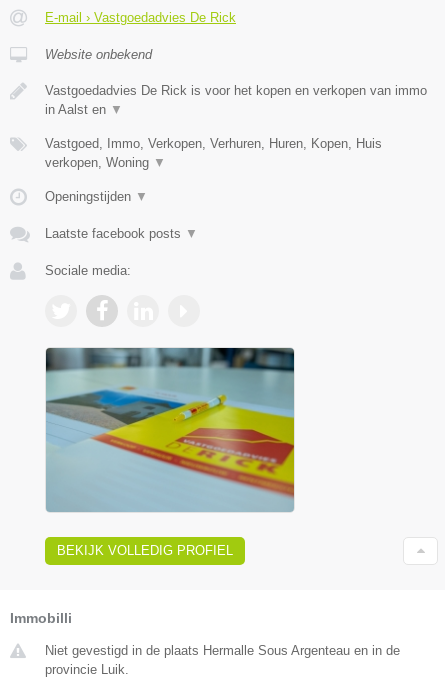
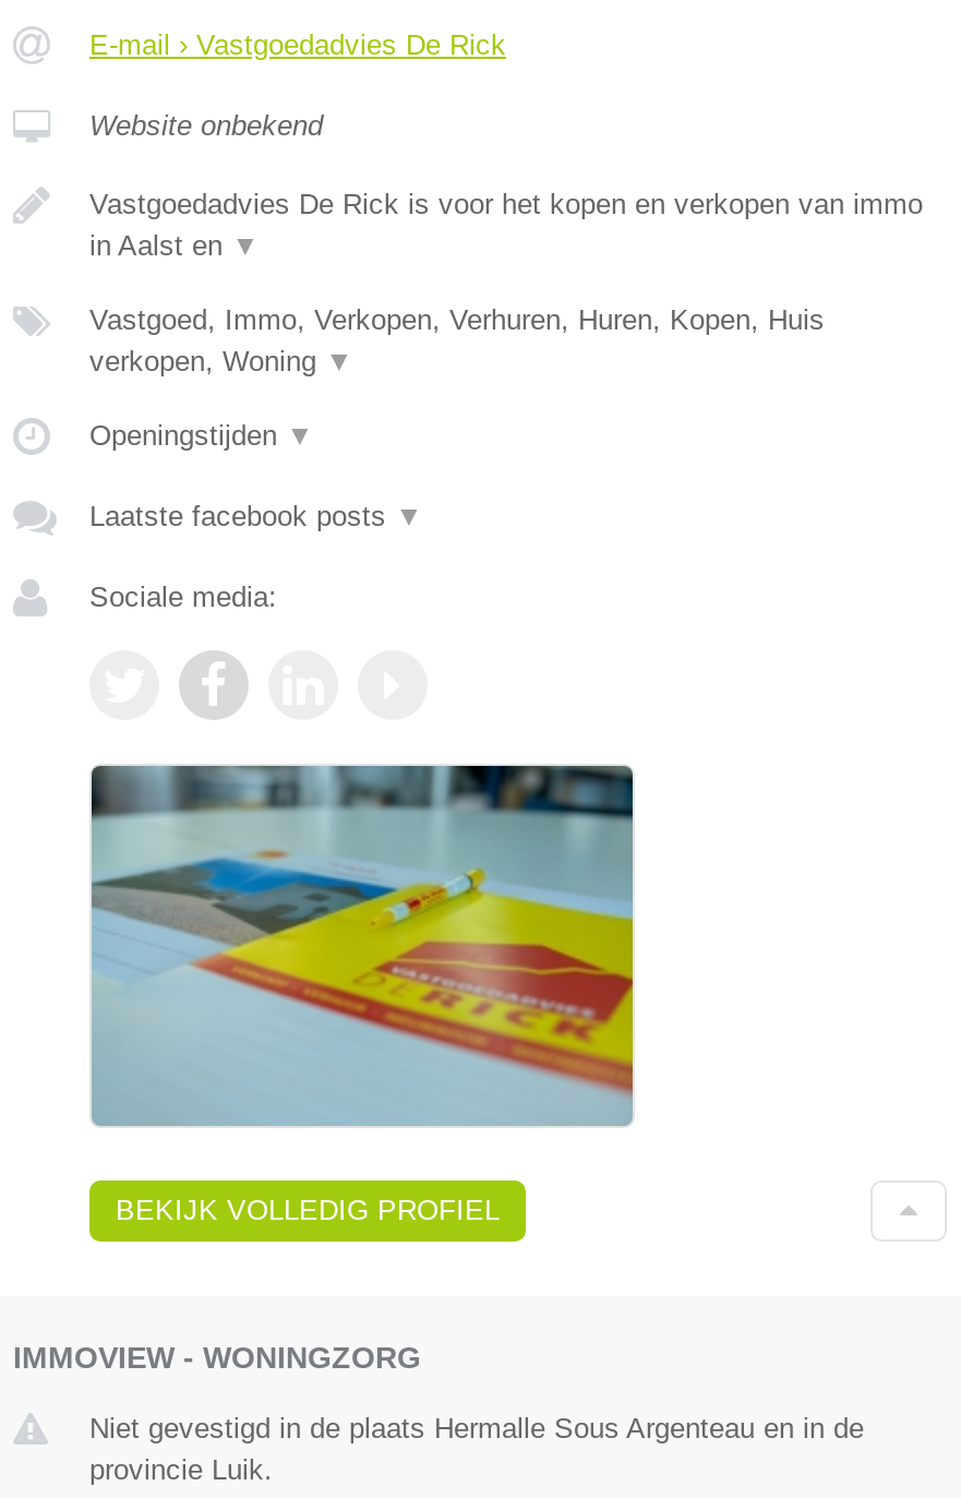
- Immobilli
+ IMMOVIEW - WONINGZORG
